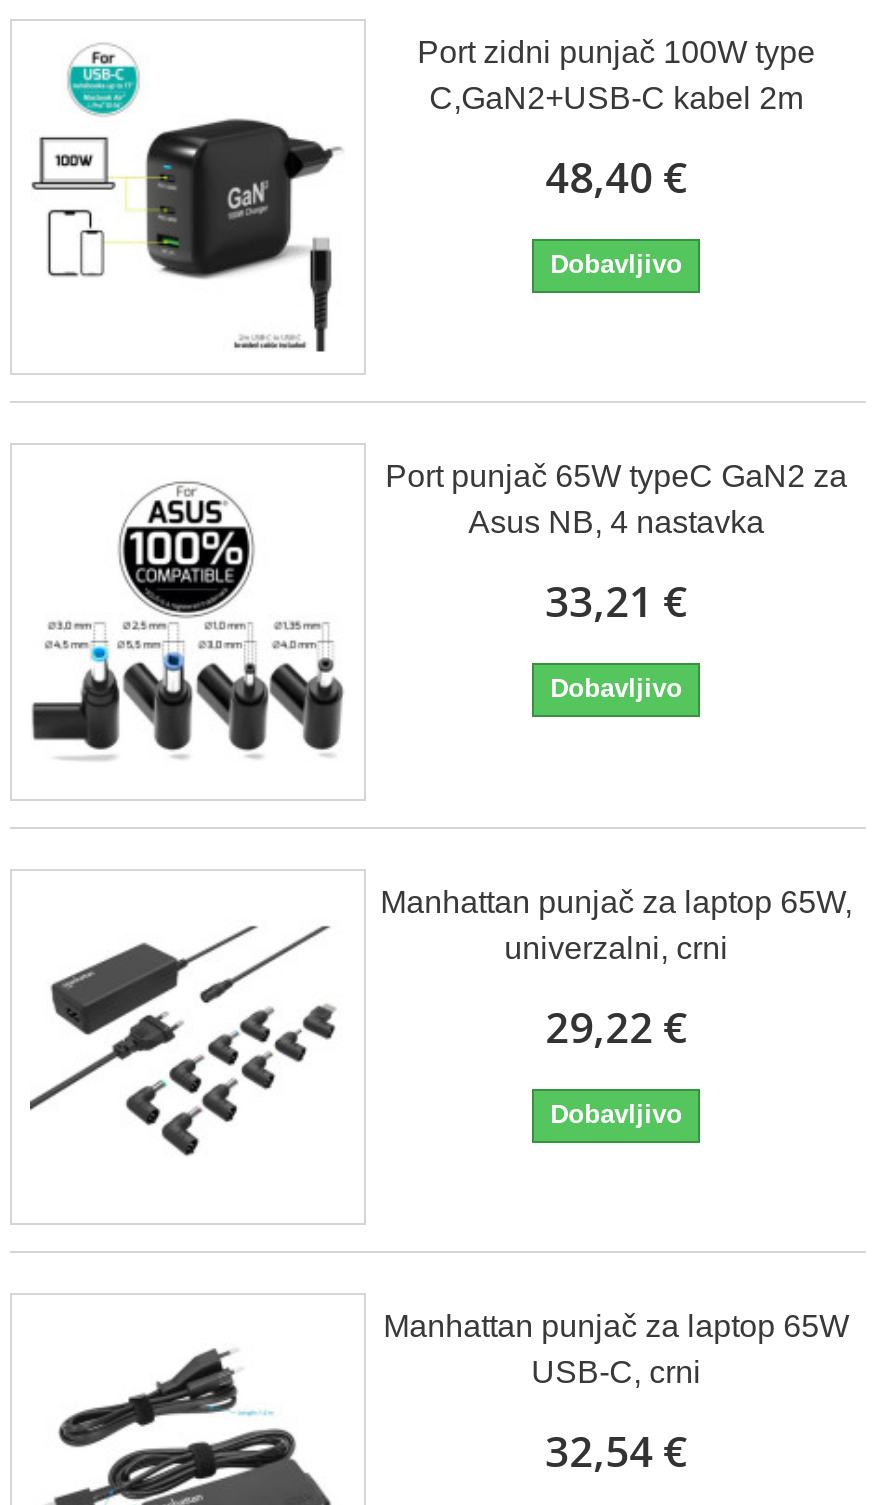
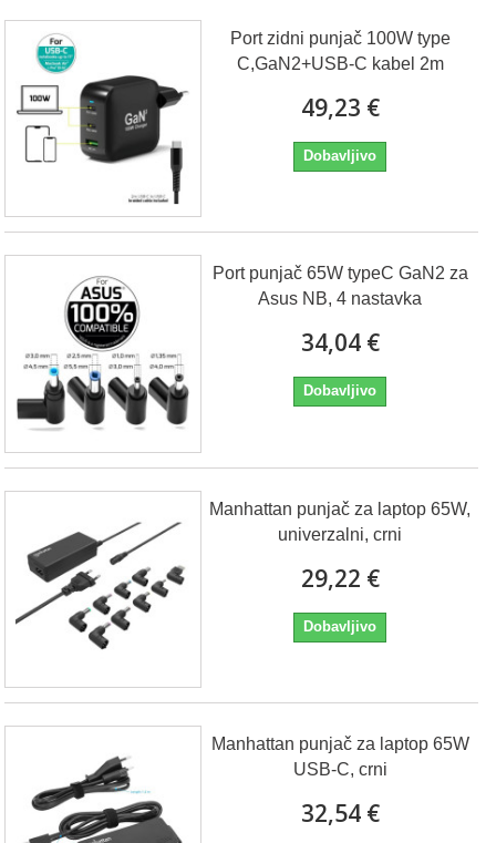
- 48,40 €
+ 49,23 €

- 33,21 €
+ 34,04 €
